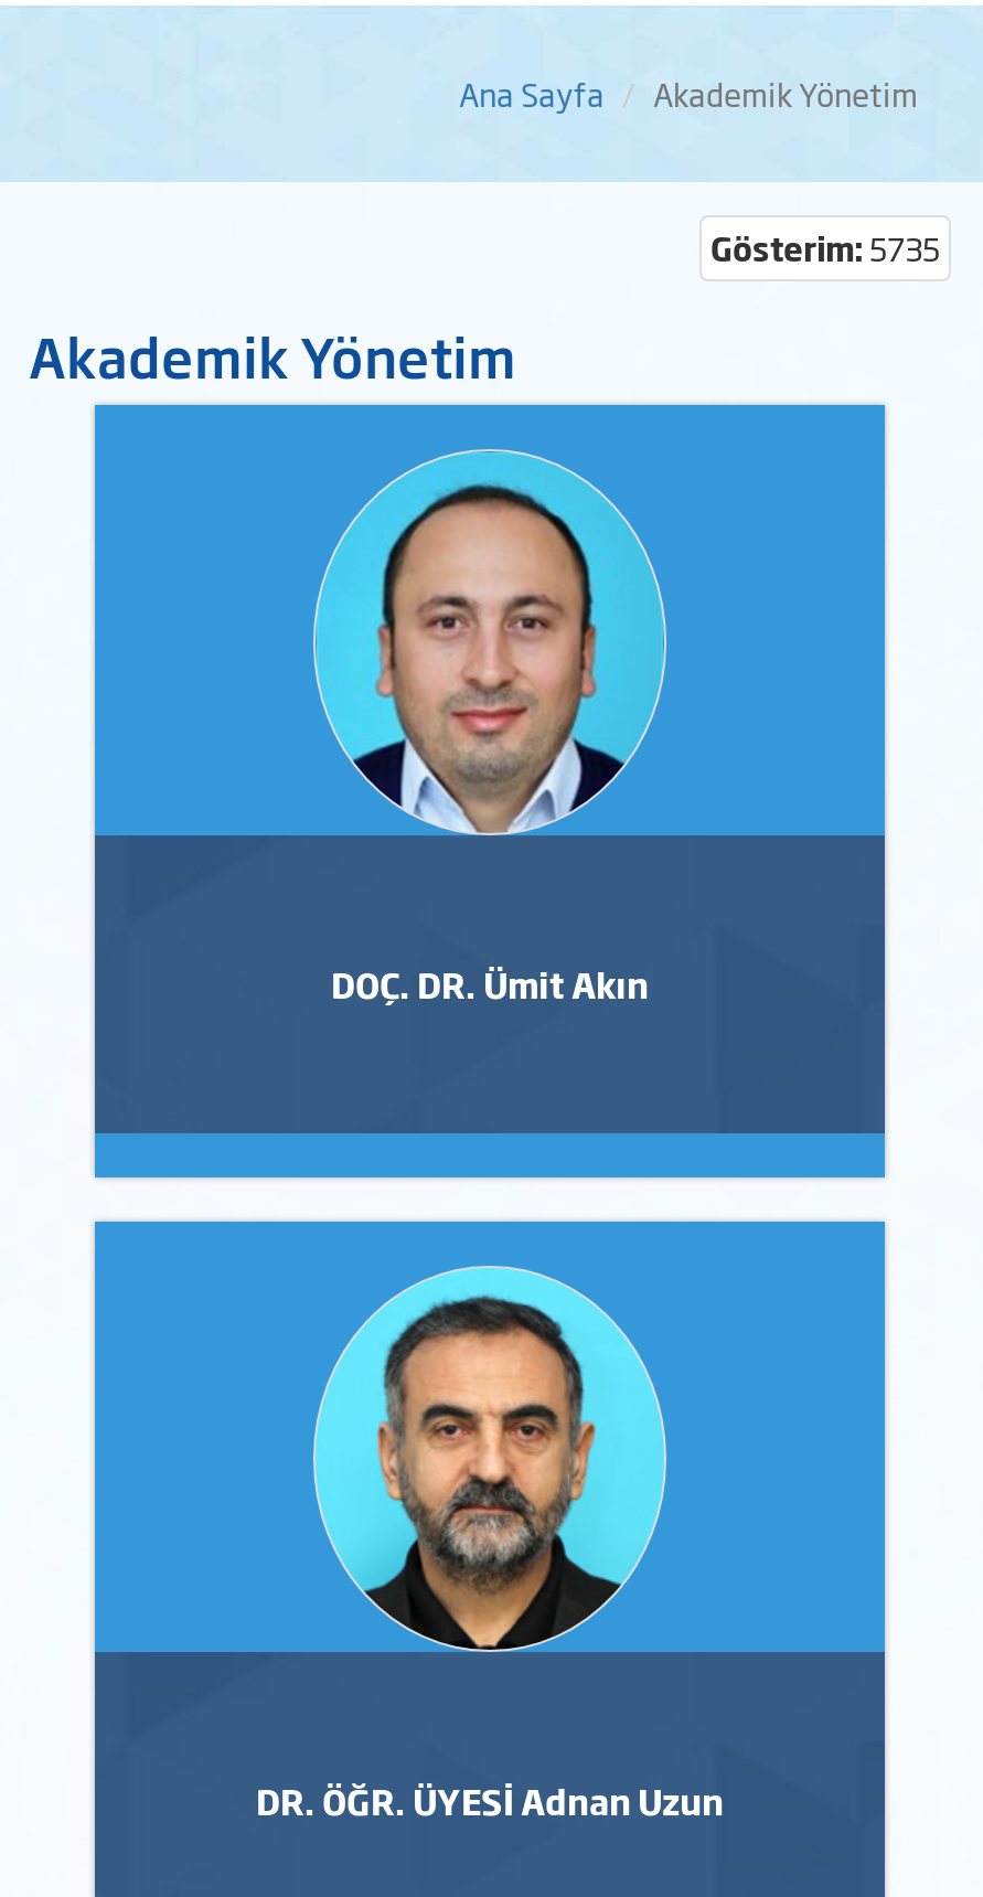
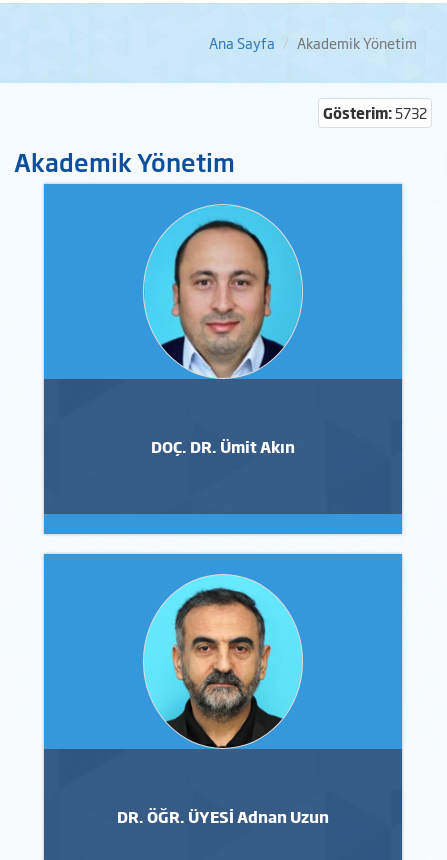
- Gösterim: 5735
+ Gösterim: 5732
